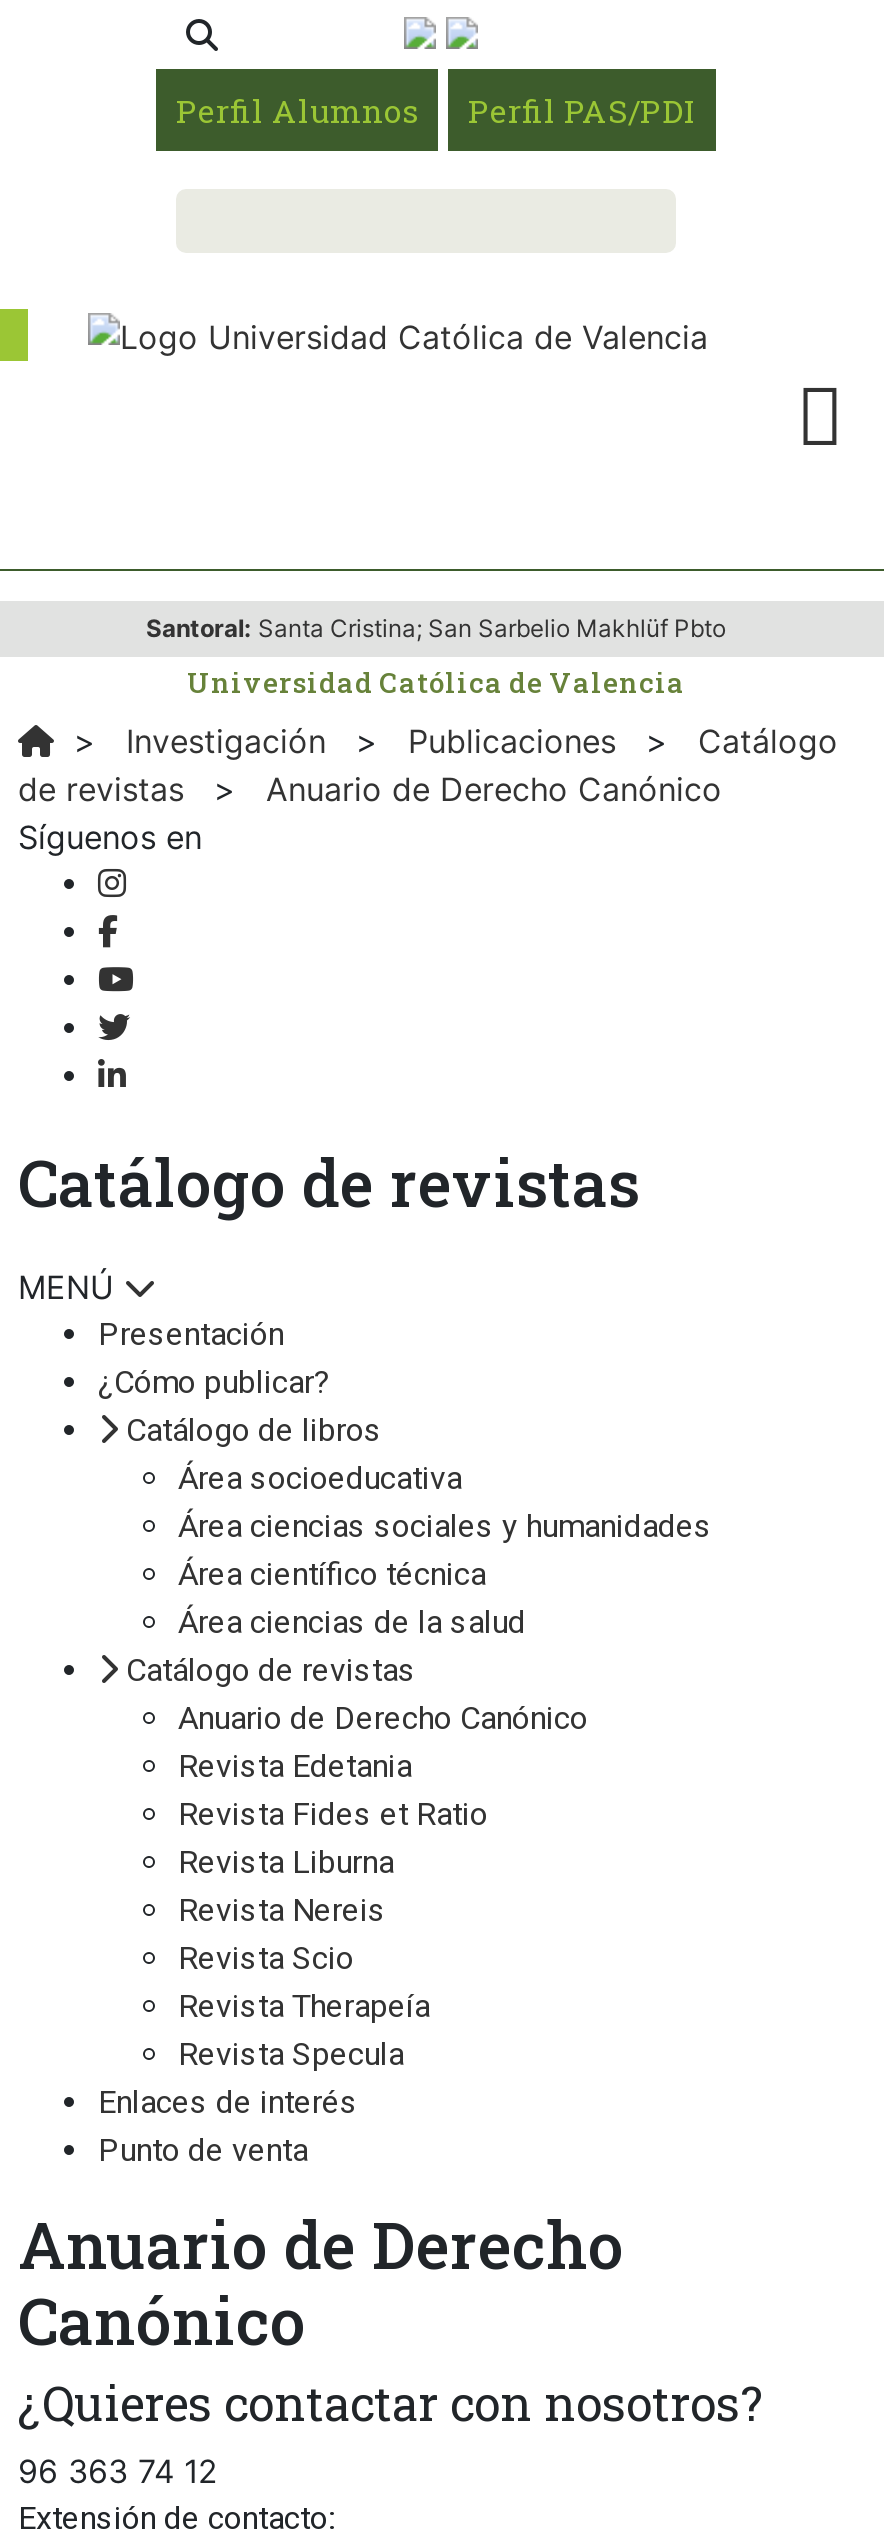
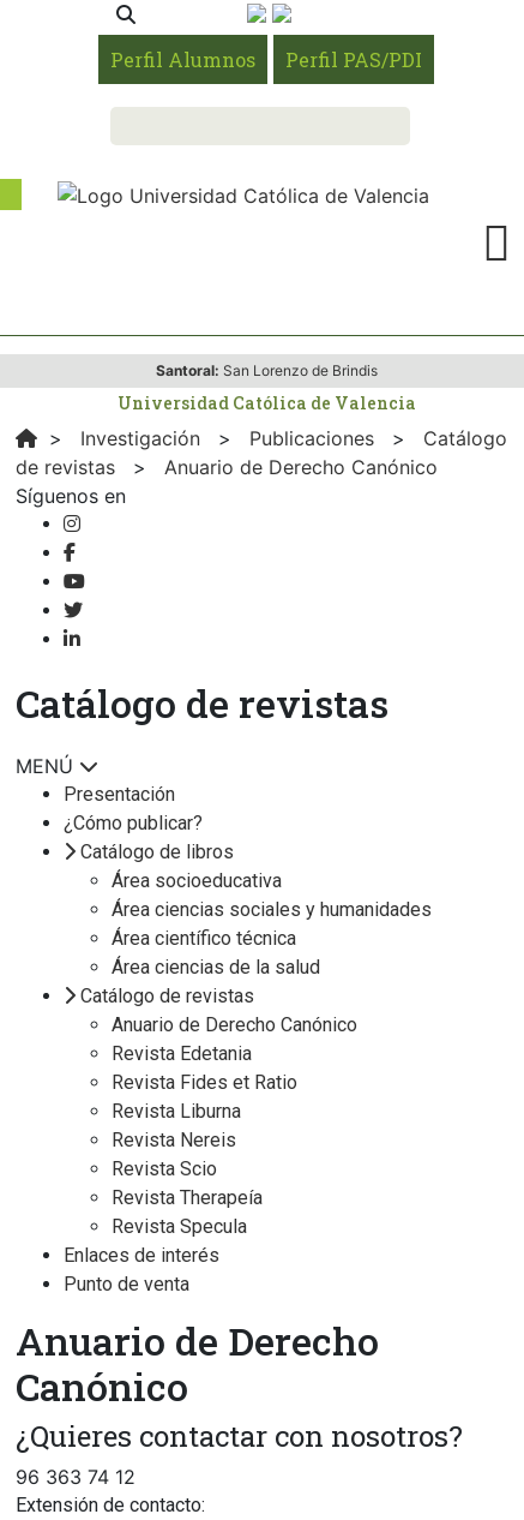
- Santoral: Santa Cristina; San Sarbelio Makhlüf Pbto
+ Santoral: San Lorenzo de Brindis
